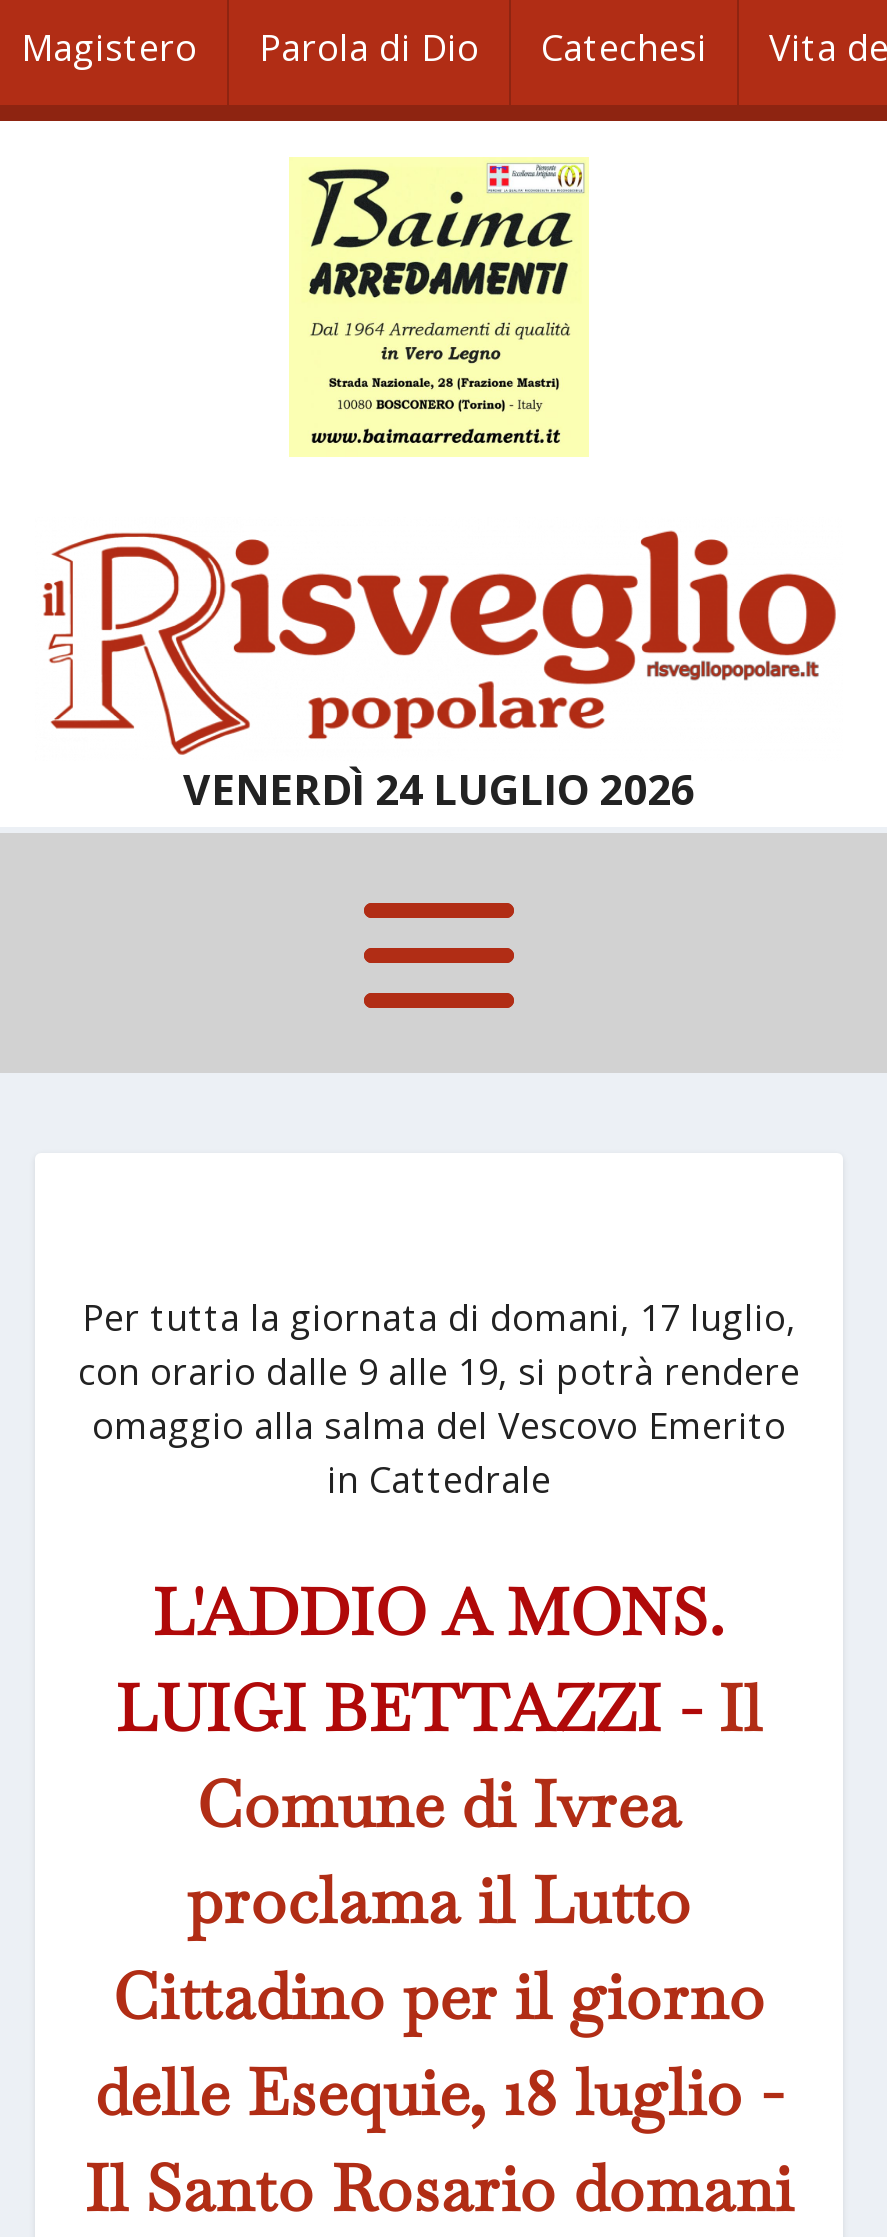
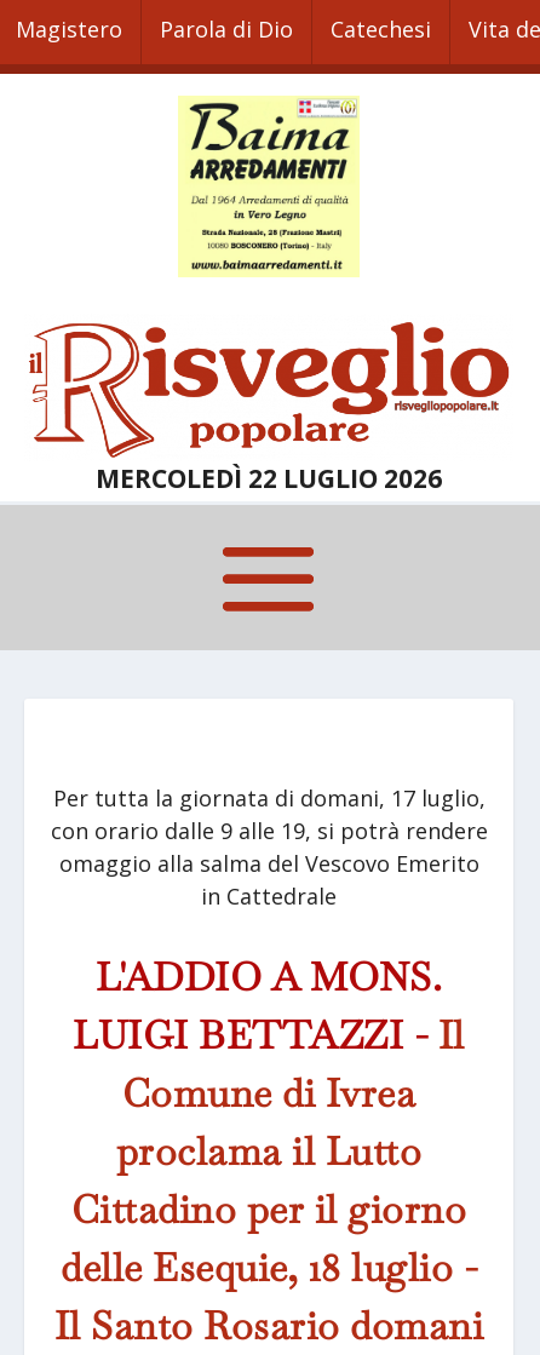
- VENERDÌ 24 LUGLIO 2026
+ MERCOLEDÌ 22 LUGLIO 2026
